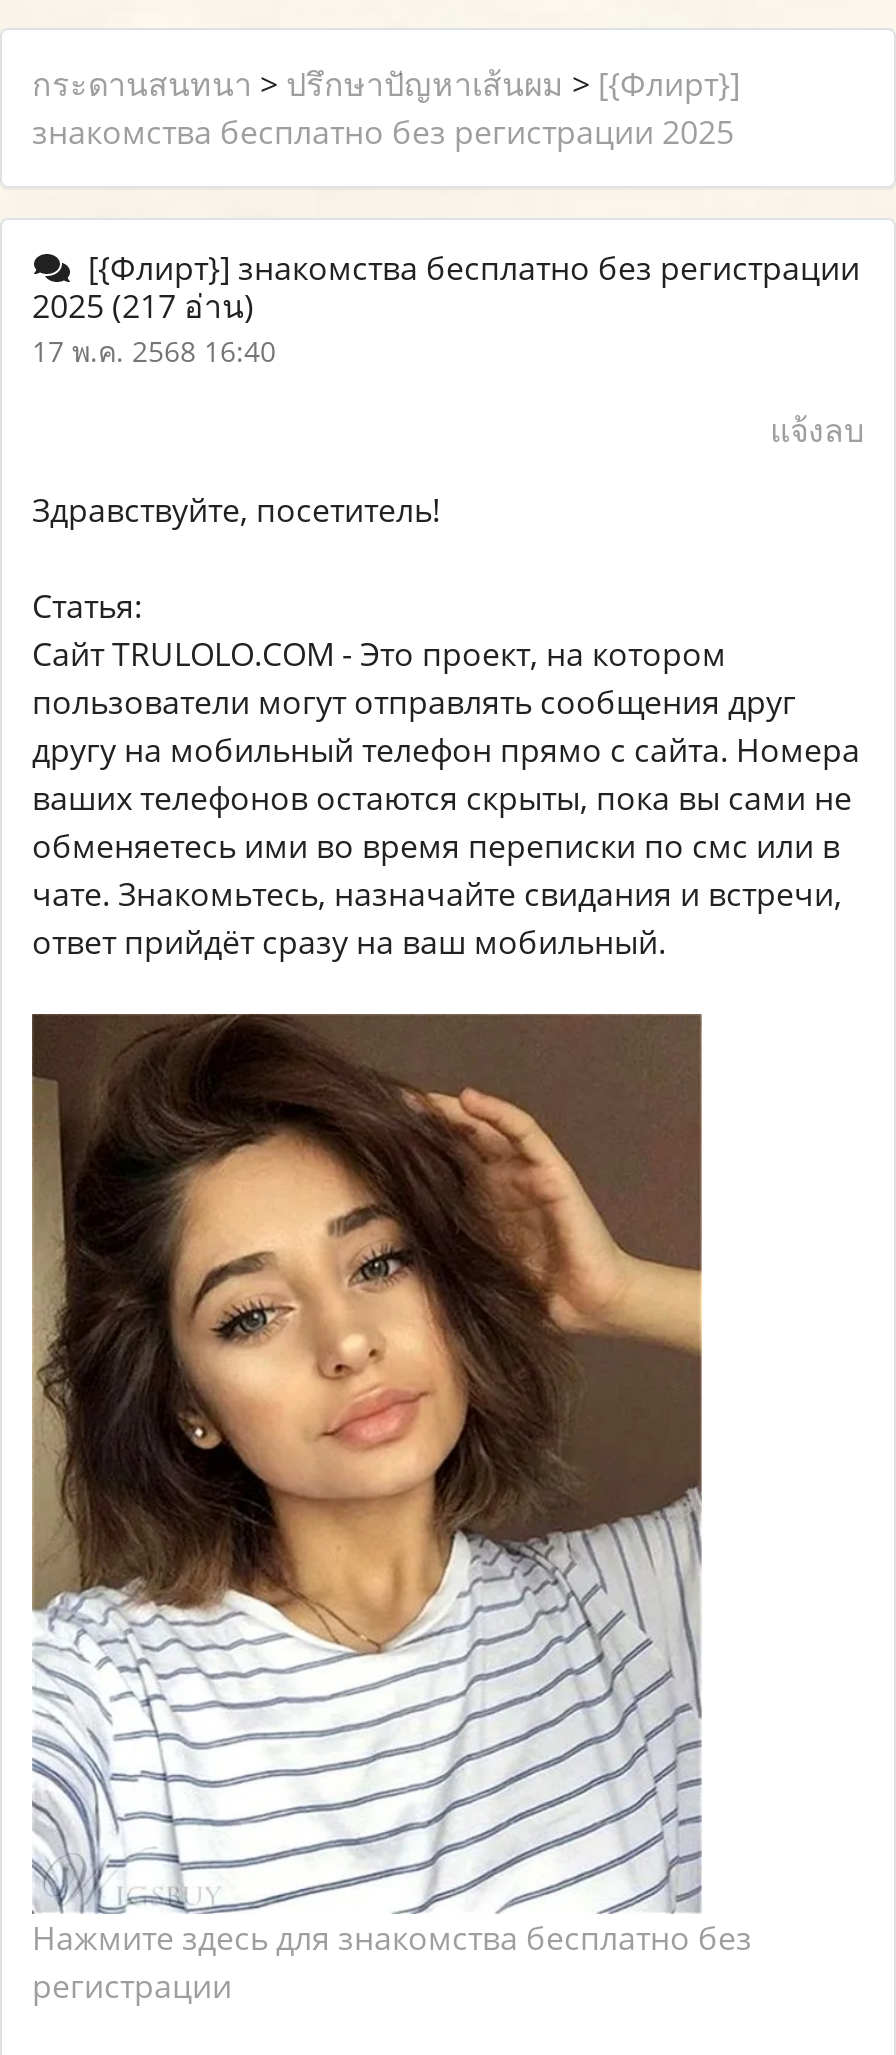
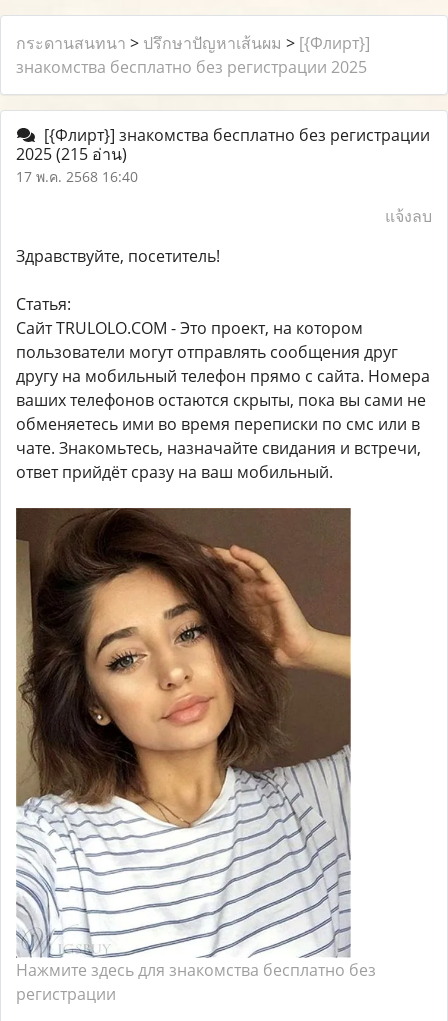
- 2025(217 อ่าน)
+ 2025(215 อ่าน)
